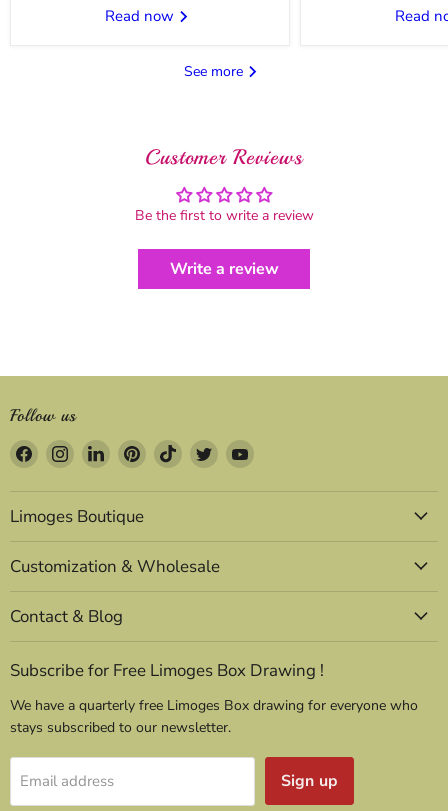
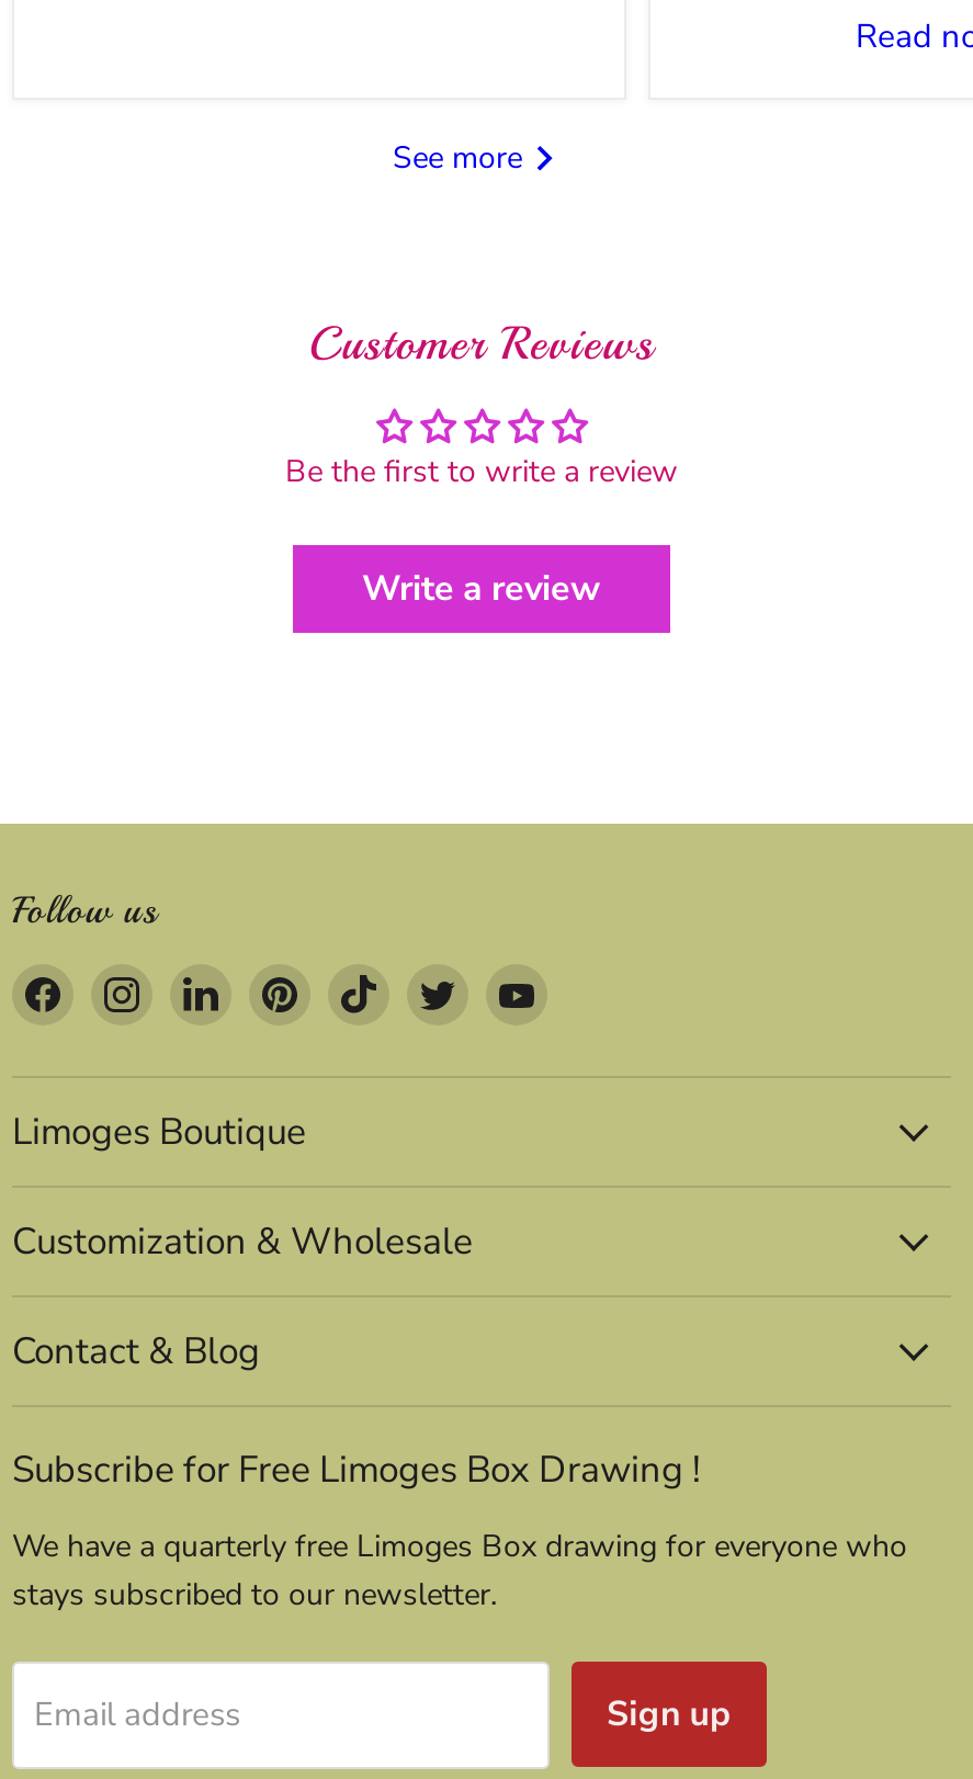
- Read now
